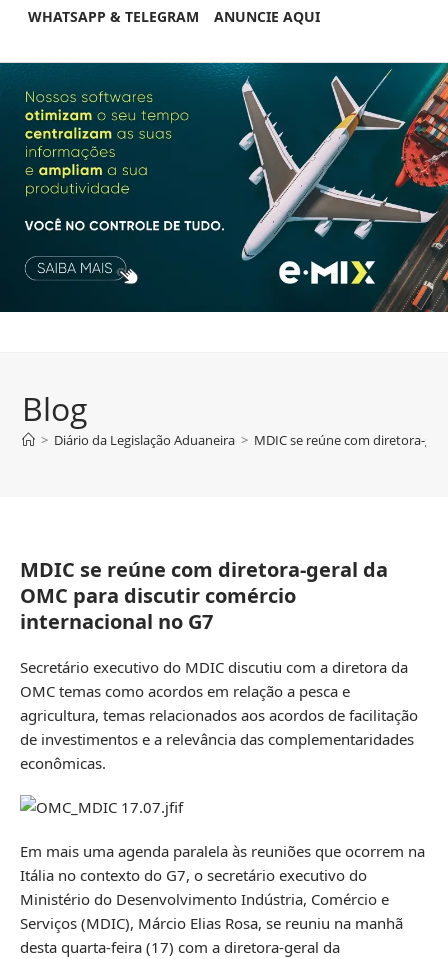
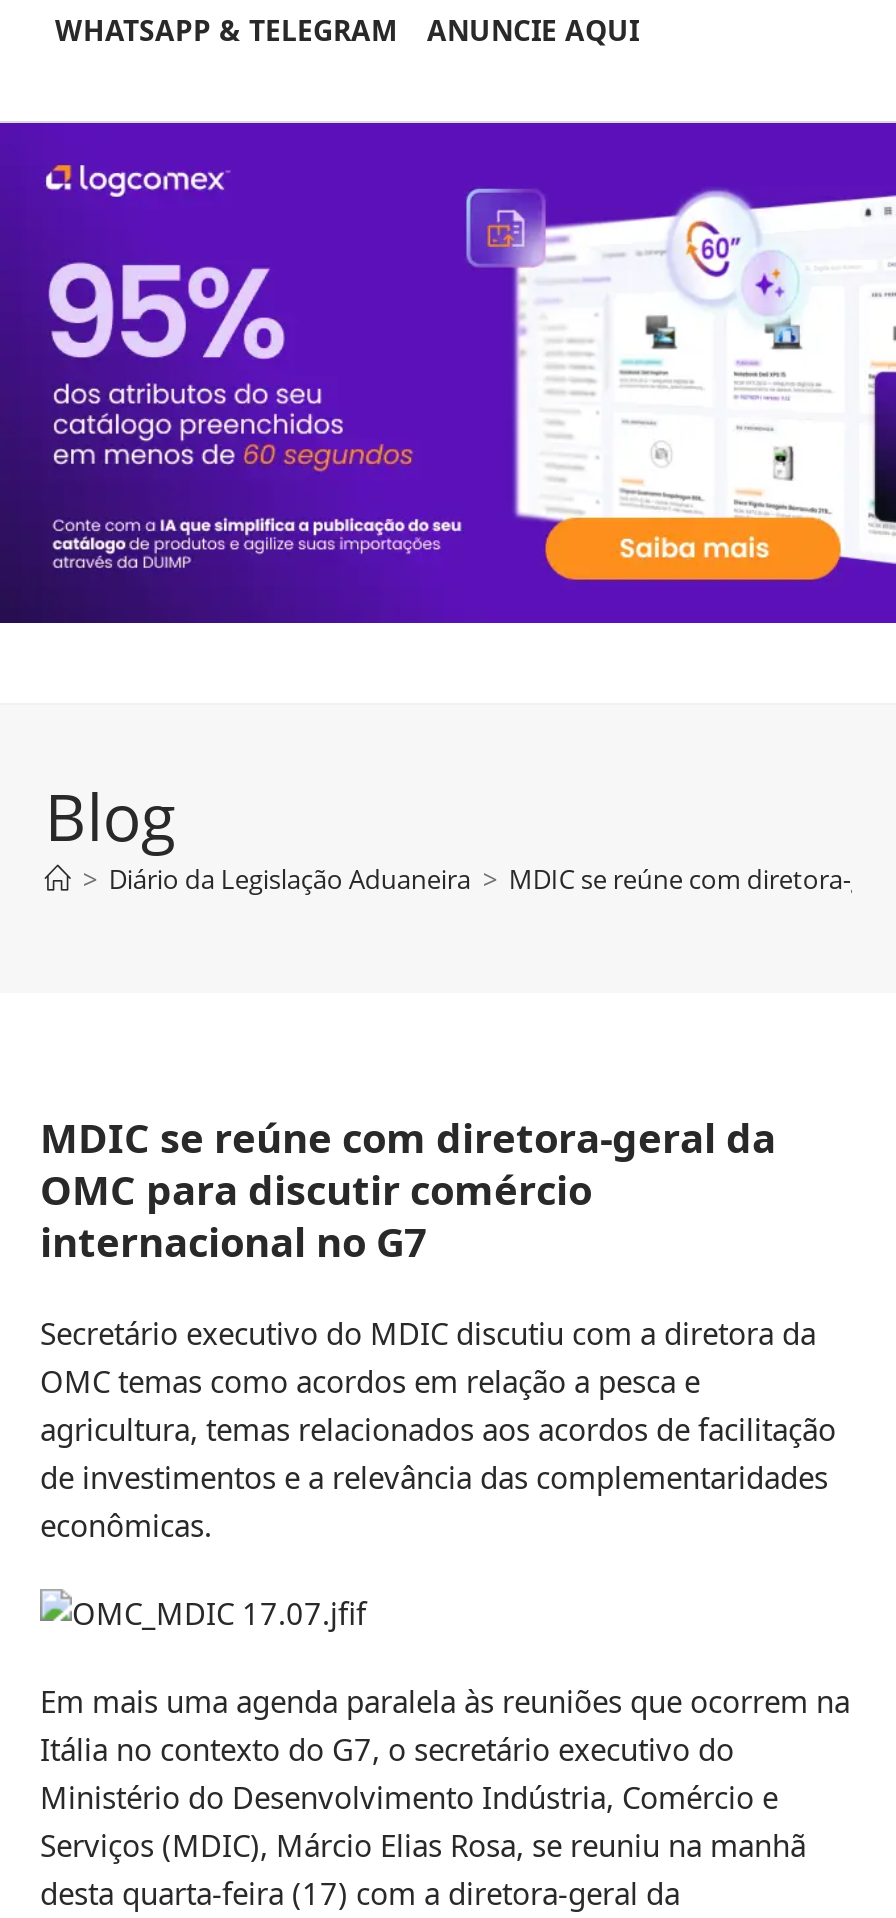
- [image]
+ [image]
